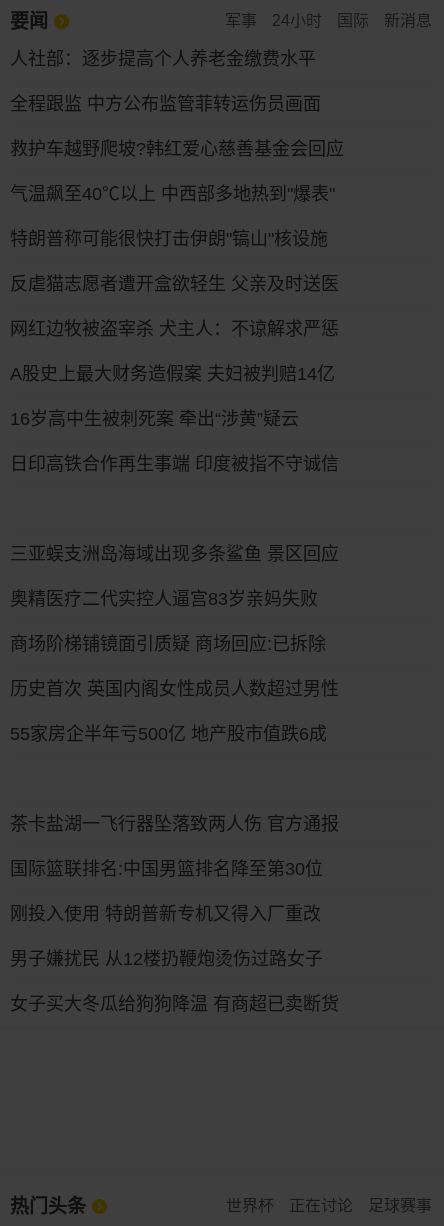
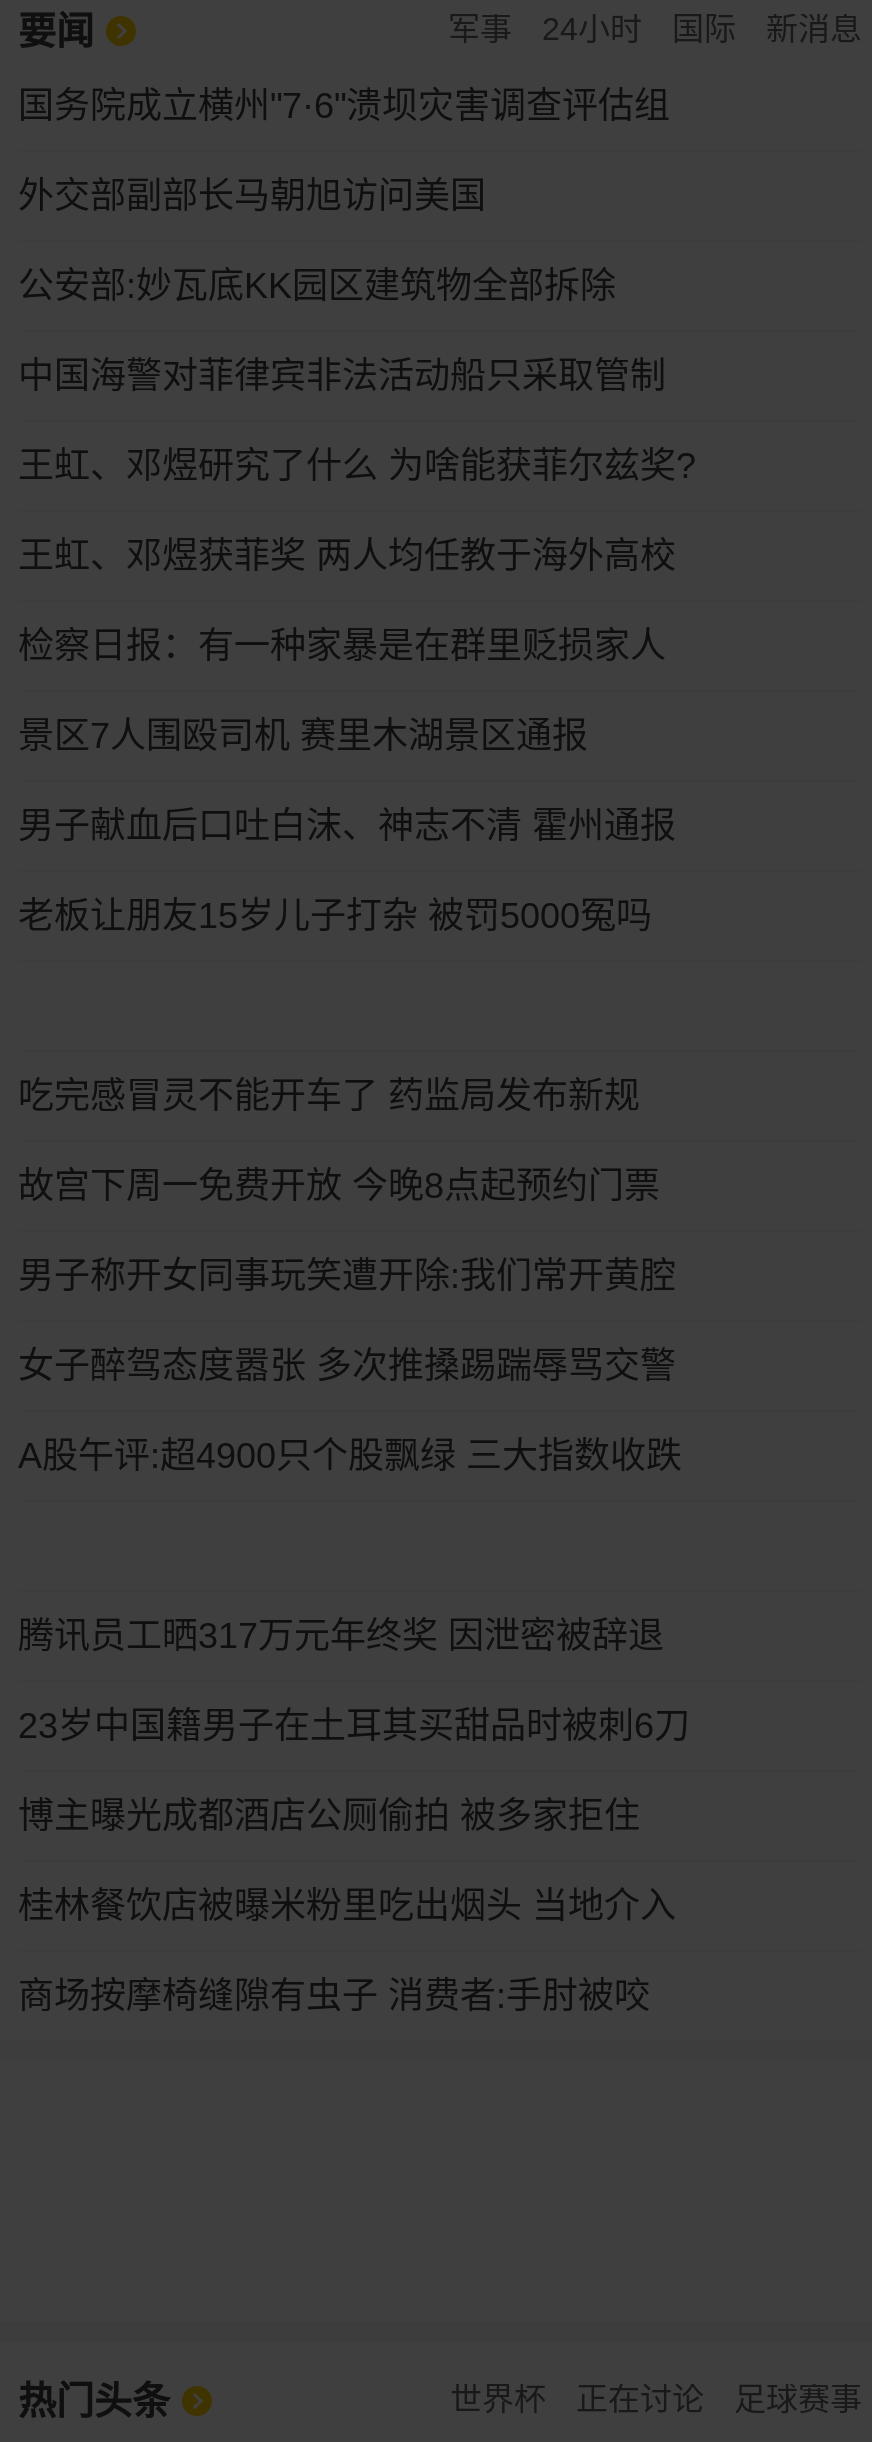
- 人社部：逐步提高个人养老金缴费水平
+ 国务院成立横州"7·6"溃坝灾害调查评估组

- 全程跟监 中方公布监管菲转运伤员画面
+ 外交部副部长马朝旭访问美国

- 救护车越野爬坡?韩红爱心慈善基金会回应
+ 公安部:妙瓦底KK园区建筑物全部拆除

- 气温飙至40℃以上 中西部多地热到"爆表"
+ 中国海警对菲律宾非法活动船只采取管制

- 特朗普称可能很快打击伊朗"镐山"核设施
+ 王虹、邓煜研究了什么 为啥能获菲尔兹奖?

- 反虐猫志愿者遭开盒欲轻生 父亲及时送医
+ 王虹、邓煜获菲奖 两人均任教于海外高校

- 网红边牧被盗宰杀 犬主人：不谅解求严惩
+ 检察日报：有一种家暴是在群里贬损家人

- A股史上最大财务造假案 夫妇被判赔14亿
+ 景区7人围殴司机 赛里木湖景区通报

- 16岁高中生被刺死案 牵出“涉黄”疑云
+ 男子献血后口吐白沫、神志不清 霍州通报

- 日印高铁合作再生事端 印度被指不守诚信
+ 老板让朋友15岁儿子打杂 被罚5000冤吗

- 三亚蜈支洲岛海域出现多条鲨鱼 景区回应
+ 吃完感冒灵不能开车了 药监局发布新规

- 奥精医疗二代实控人逼宫83岁亲妈失败
+ 故宫下周一免费开放 今晚8点起预约门票

- 商场阶梯铺镜面引质疑 商场回应:已拆除
+ 男子称开女同事玩笑遭开除:我们常开黄腔

- 历史首次 英国内阁女性成员人数超过男性
+ 女子醉驾态度嚣张 多次推搡踢踹辱骂交警

- 55家房企半年亏500亿 地产股市值跌6成
+ A股午评:超4900只个股飘绿 三大指数收跌

- 茶卡盐湖一飞行器坠落致两人伤 官方通报
+ 腾讯员工晒317万元年终奖 因泄密被辞退

- 国际篮联排名:中国男篮排名降至第30位
+ 23岁中国籍男子在土耳其买甜品时被刺6刀

- 刚投入使用 特朗普新专机又得入厂重改
+ 博主曝光成都酒店公厕偷拍 被多家拒住

- 男子嫌扰民 从12楼扔鞭炮烫伤过路女子
+ 桂林餐饮店被曝米粉里吃出烟头 当地介入

- 女子买大冬瓜给狗狗降温 有商超已卖断货
+ 商场按摩椅缝隙有虫子 消费者:手肘被咬
